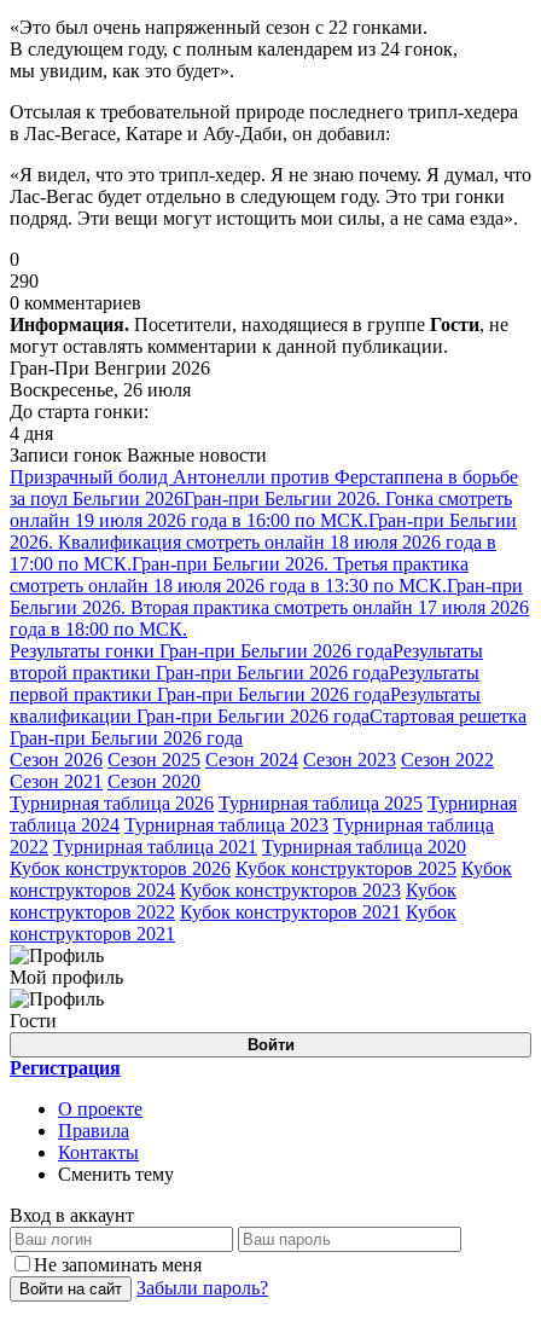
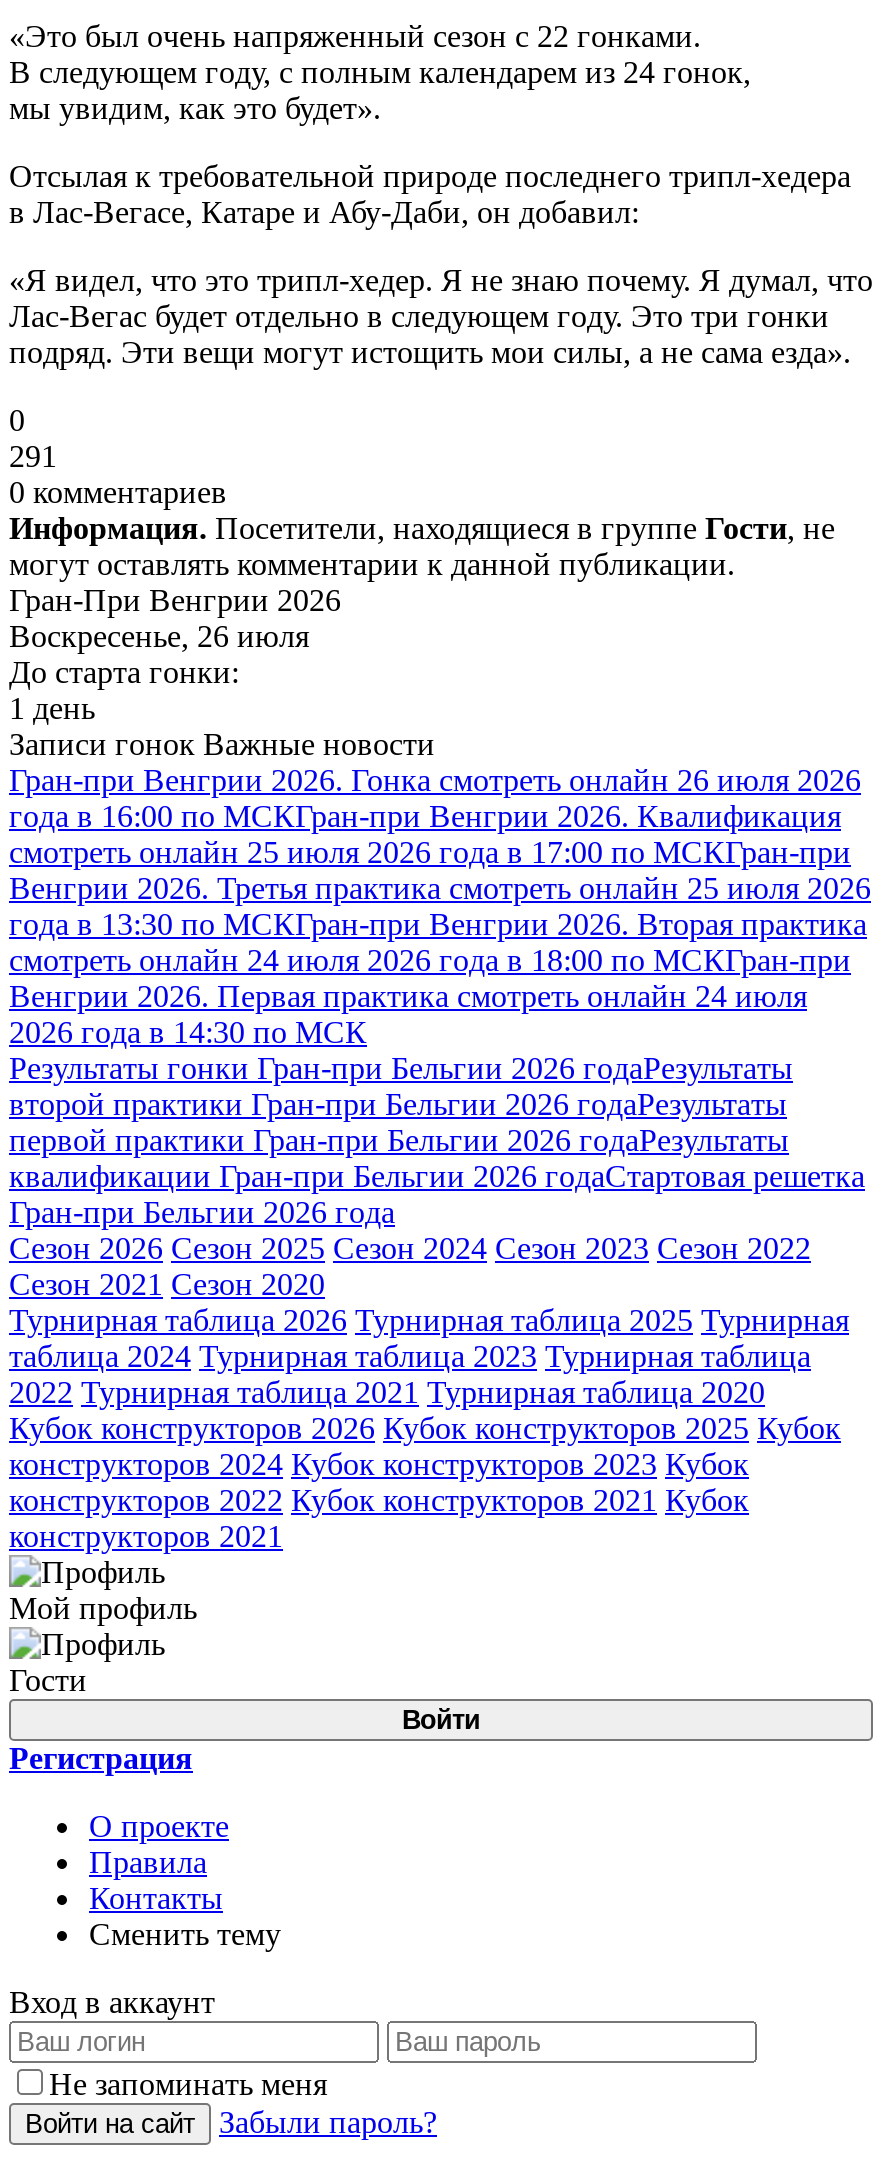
- 290
+ 291

- 4 дня
+ 1 день

- Призрачный болид Антонелли против Ферстаппена в борьбе
- за поул Бельгии 2026Гран-при Бельгии 2026. Гонка смотреть
- онлайн 19 июля 2026 года в 16:00 по МСК.Гран-при Бельгии
- 2026. Квалификация смотреть онлайн 18 июля 2026 года в
- 17:00 по МСК.Гран-при Бельгии 2026. Третья практика
- смотреть онлайн 18 июля 2026 года в 13:30 по МСК.Гран-при
- Бельгии 2026. Вторая практика смотреть онлайн 17 июля 2026
- года в 18:00 по МСК.
+ Гран-при Венгрии 2026. Гонка смотреть онлайн 26 июля 2026
+ года в 16:00 по МСКГран-при Венгрии 2026. Квалификация
+ смотреть онлайн 25 июля 2026 года в 17:00 по МСКГран-при
+ Венгрии 2026. Третья практика смотреть онлайн 25 июля 2026
+ года в 13:30 по МСКГран-при Венгрии 2026. Вторая практика
+ смотреть онлайн 24 июля 2026 года в 18:00 по МСКГран-при
+ Венгрии 2026. Первая практика смотреть онлайн 24 июля
+ 2026 года в 14:30 по МСК
